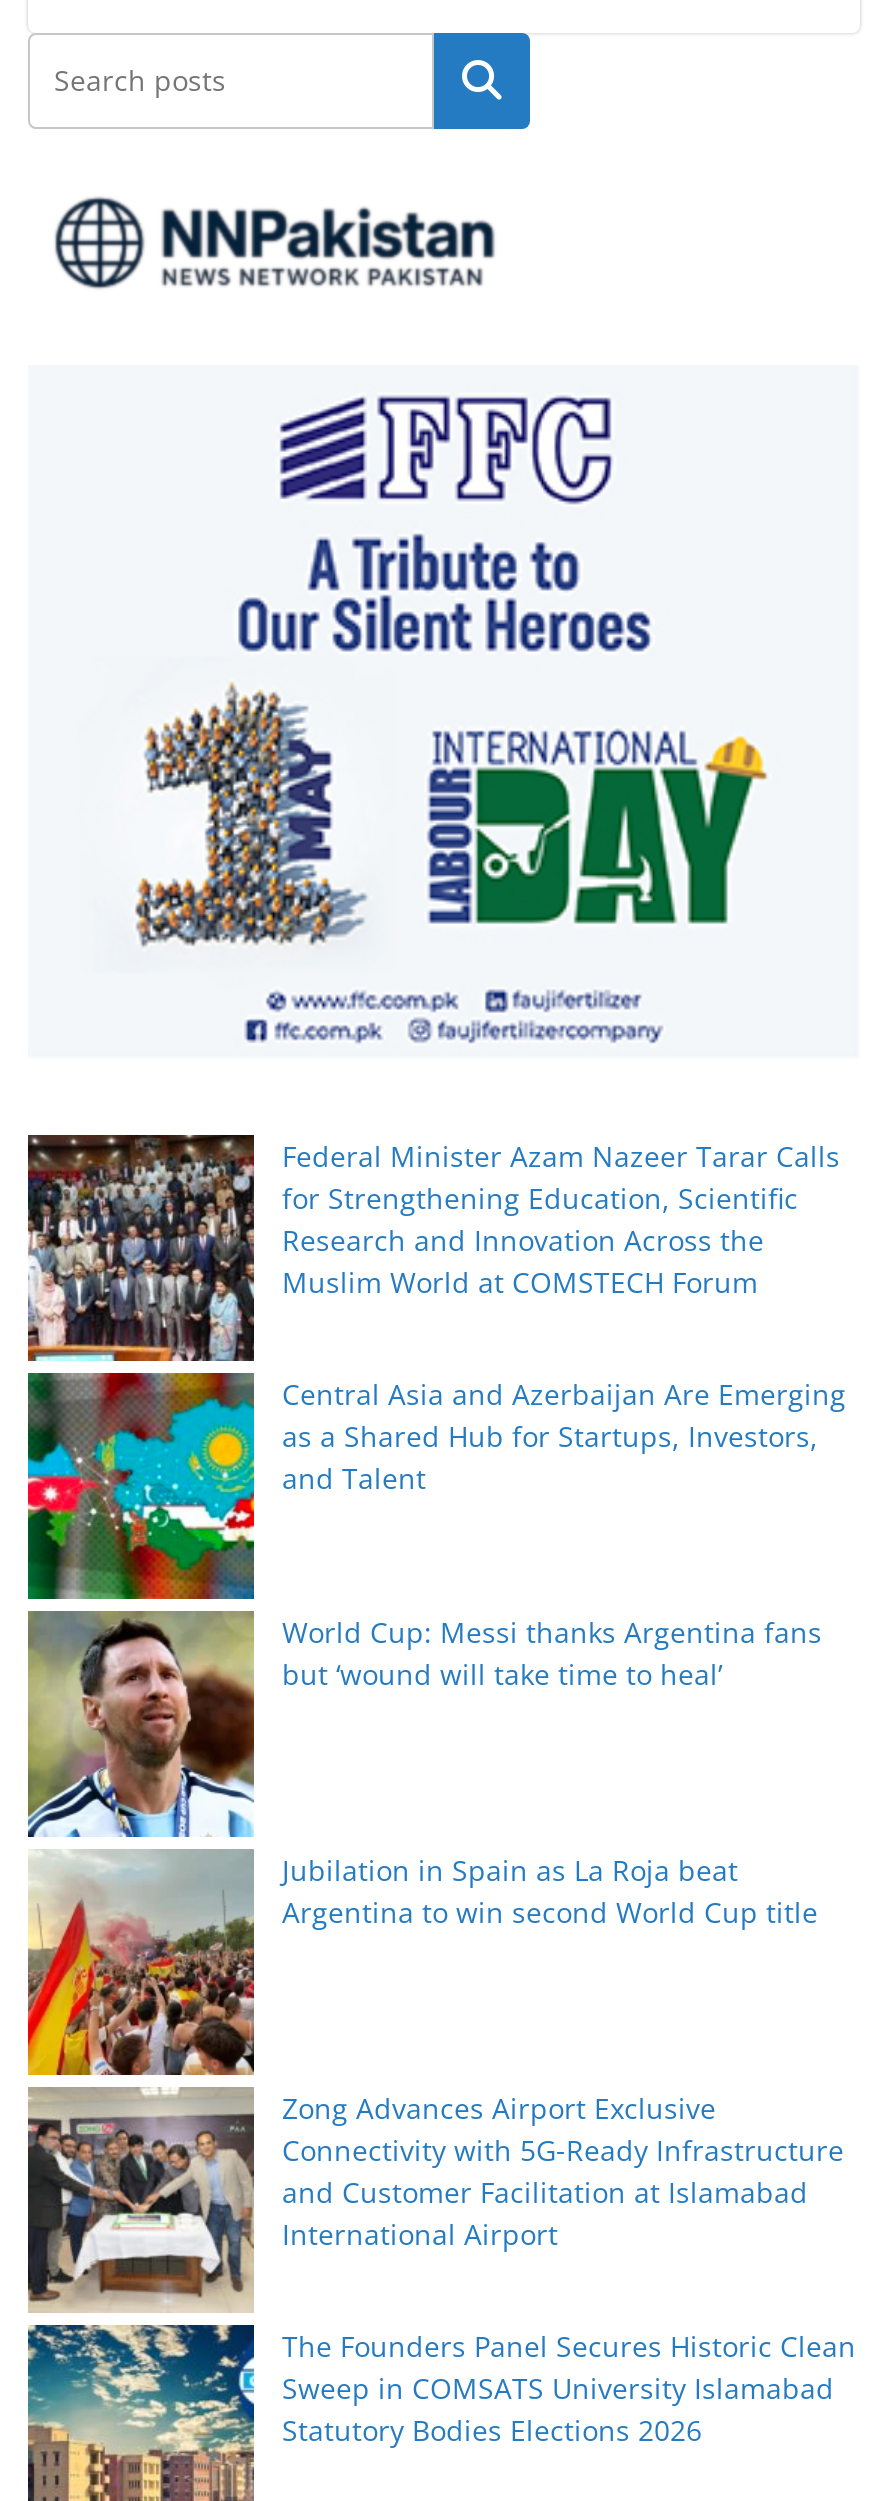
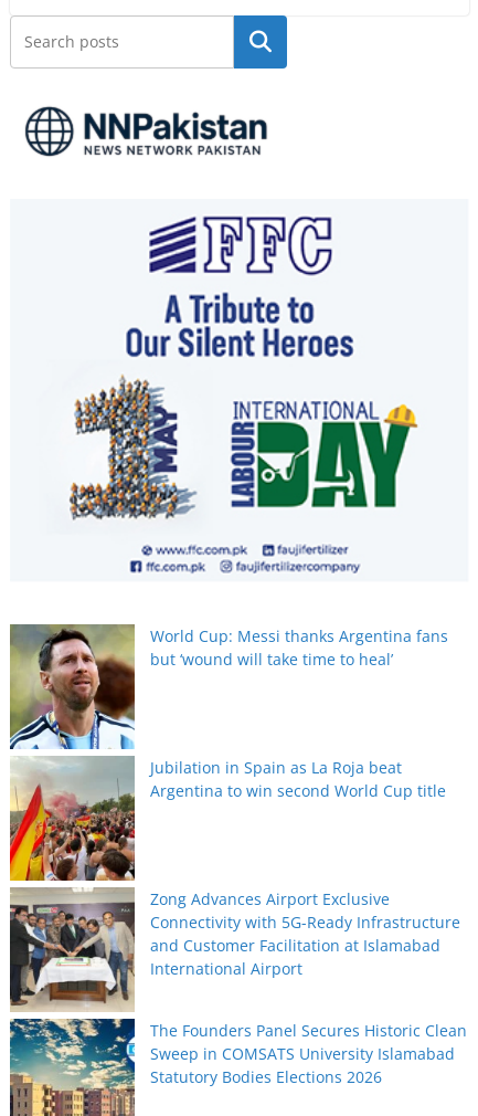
- [image]
- Federal Minister Azam Nazeer Tarar Calls
- for Strengthening Education, Scientific
- Research and Innovation Across the
- Muslim World at COMSTECH Forum
- Central Asia and Azerbaijan Are Emerging
- as a Shared Hub for Startups, Investors,
- and Talent
